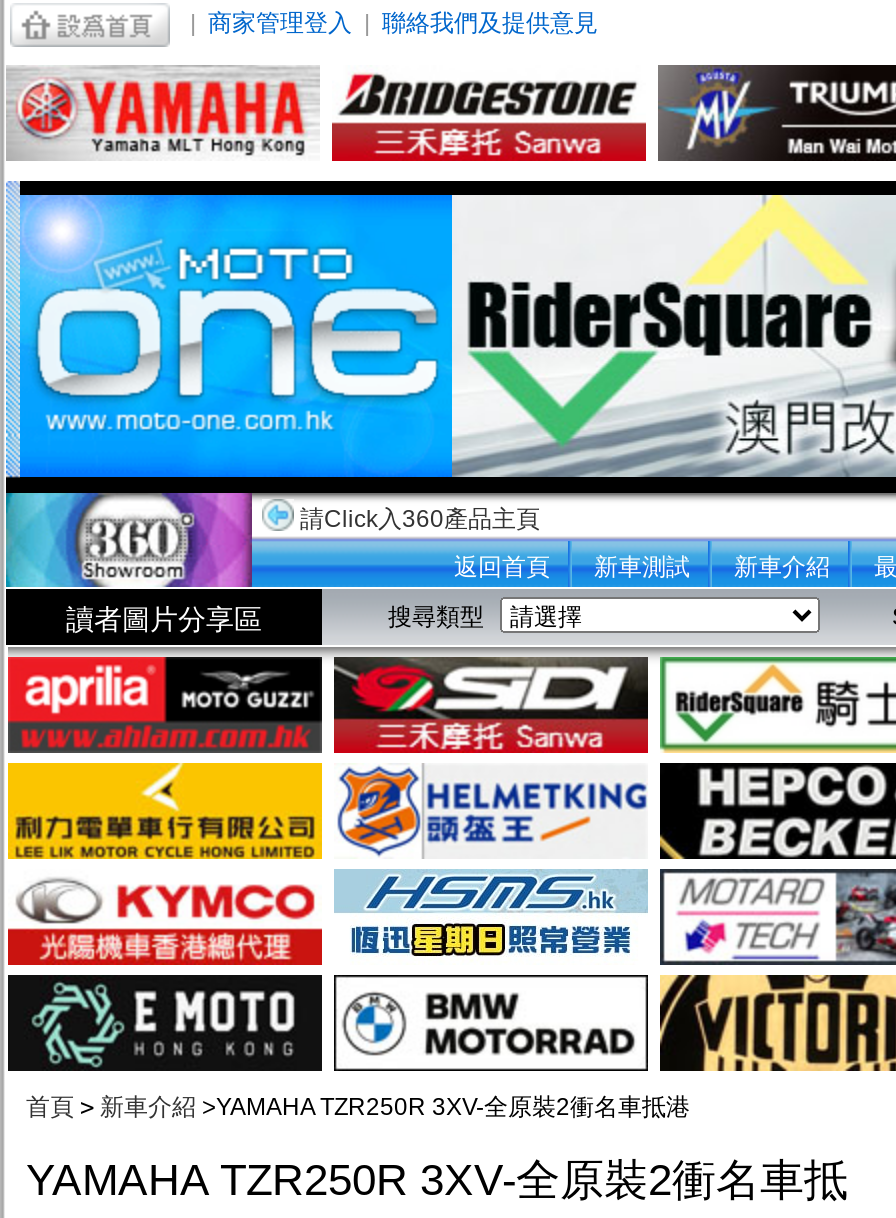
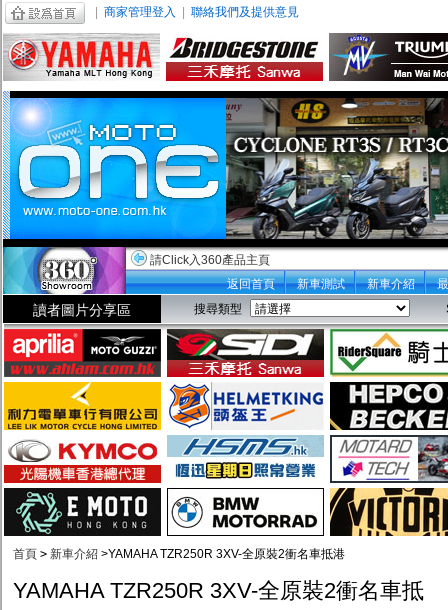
- [image]
+ [image]
